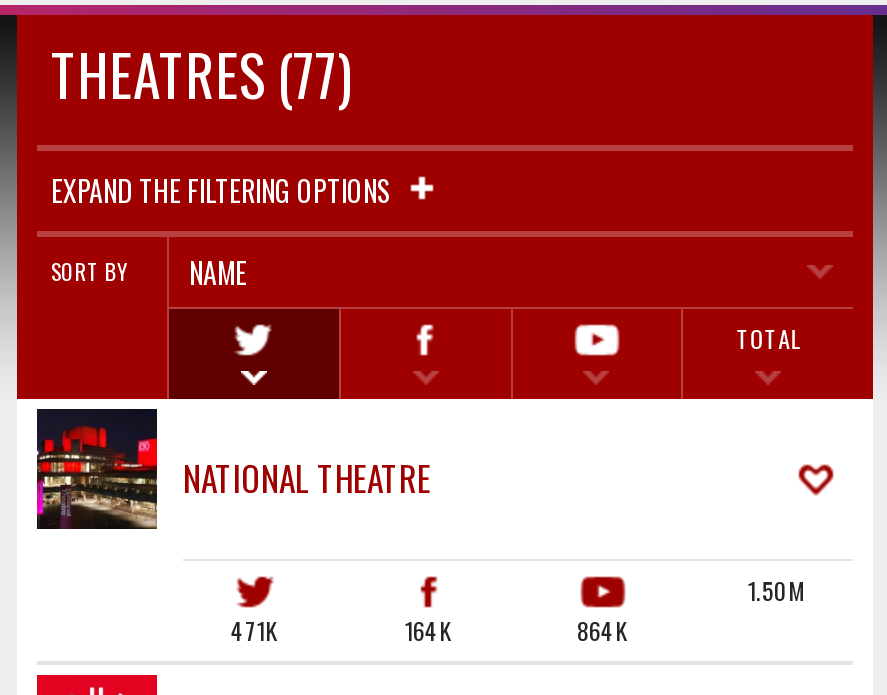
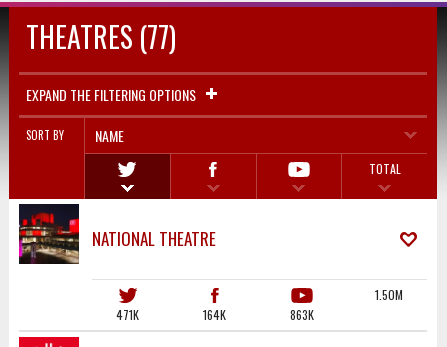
- 864K
+ 863K
